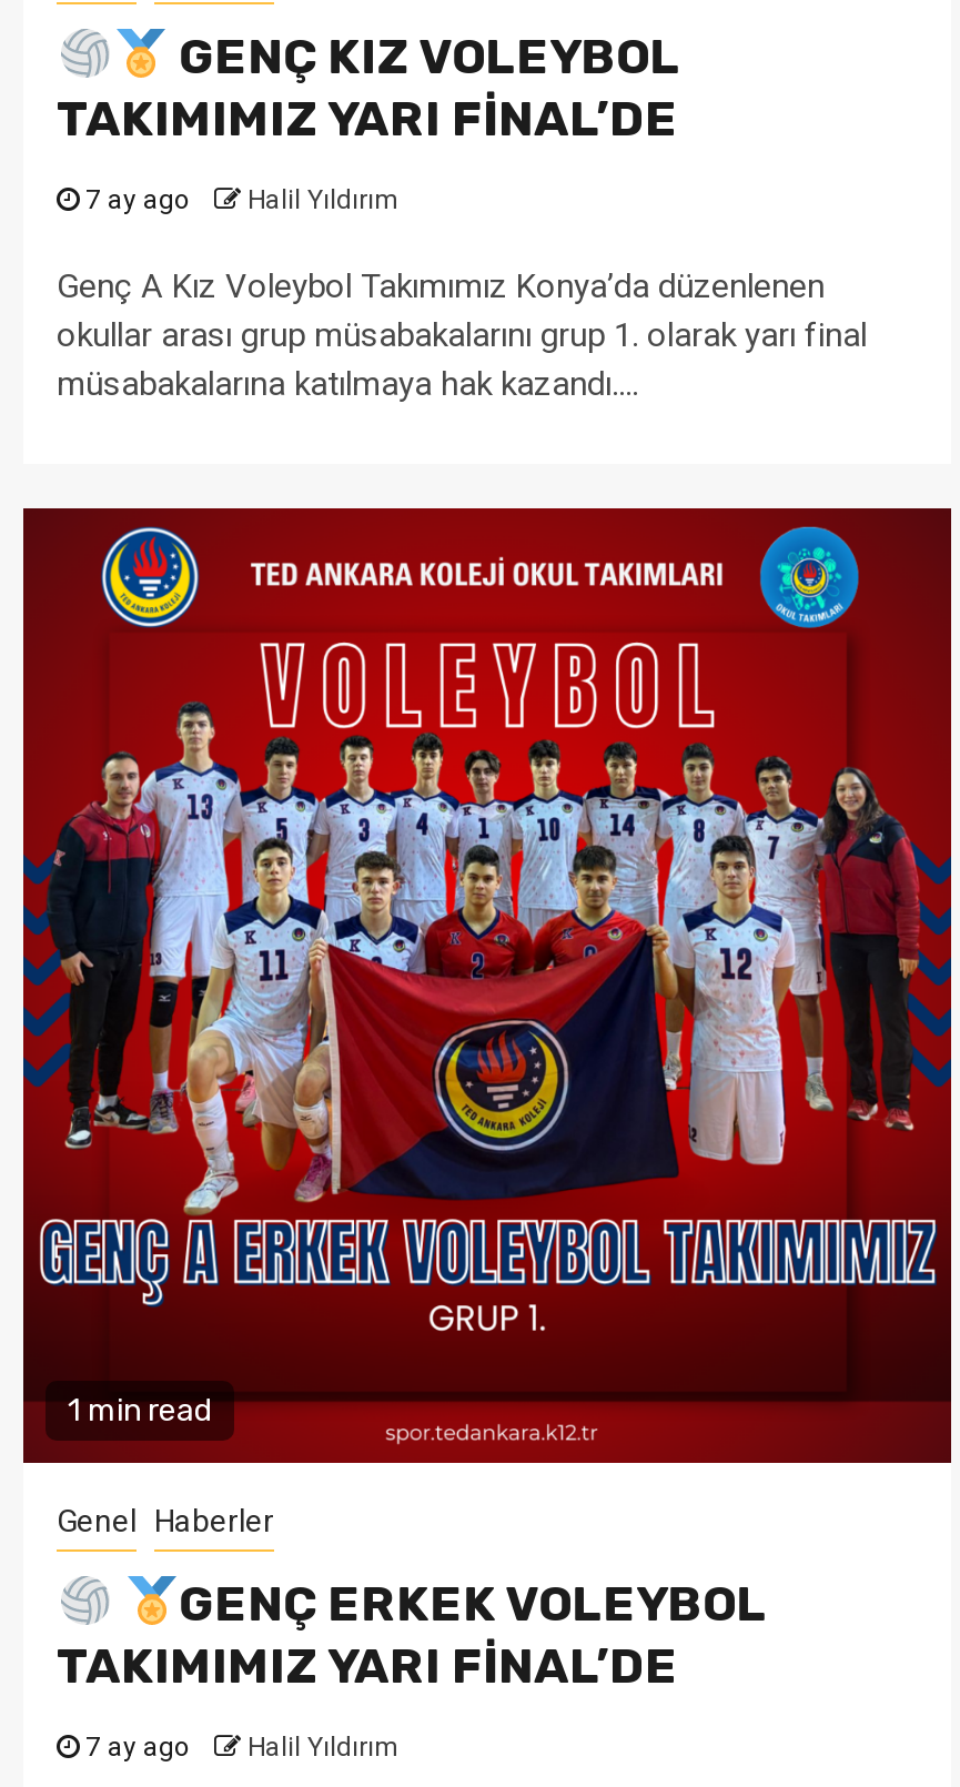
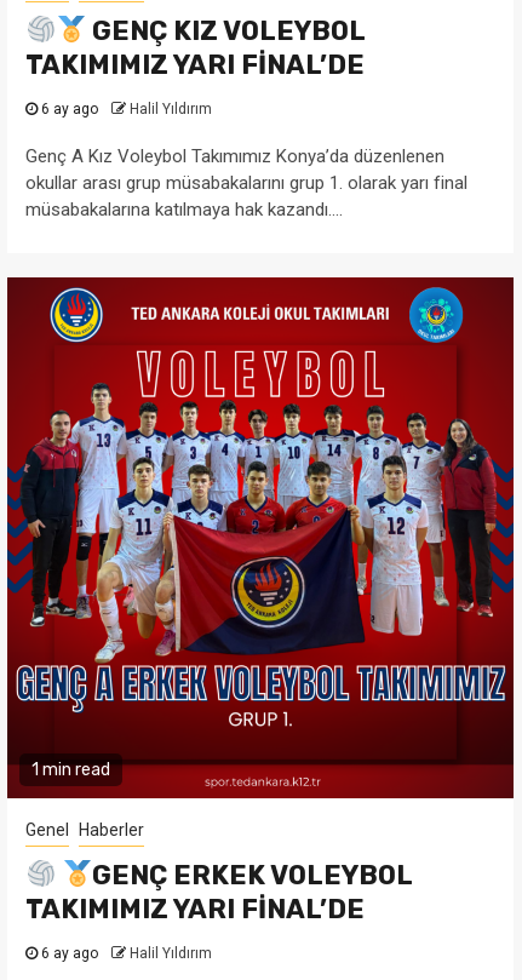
- 7 ay ago Halil Yıldırım
+ 6 ay ago Halil Yıldırım

- 7 ay ago Halil Yıldırım
+ 6 ay ago Halil Yıldırım
